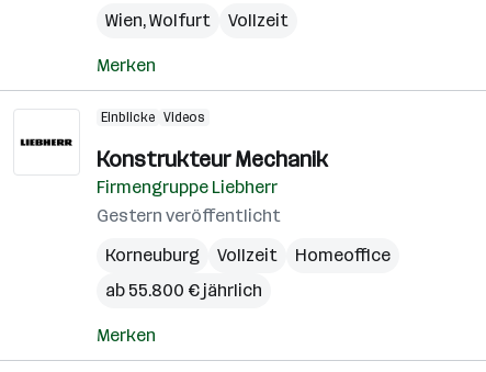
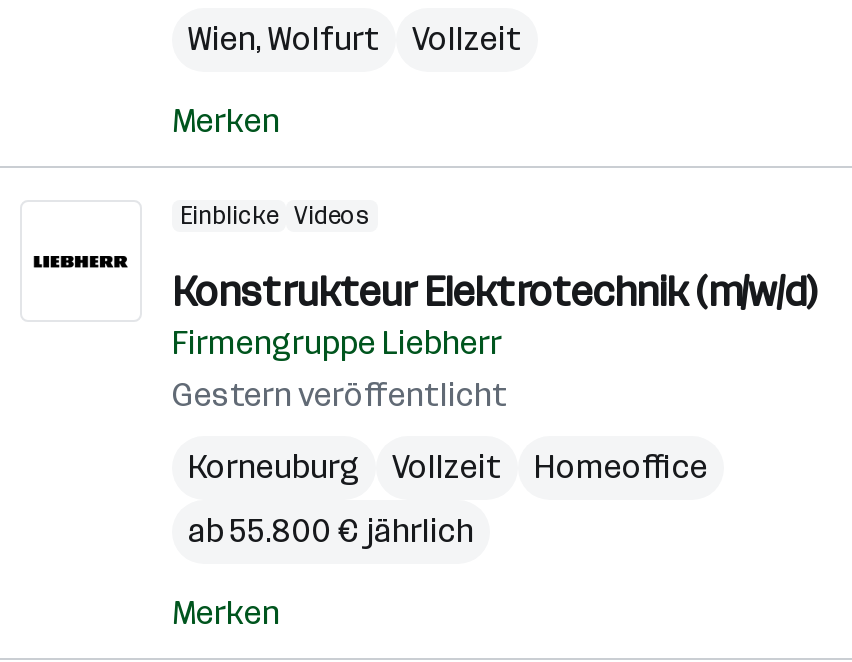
- Konstrukteur Mechanik
+ Konstrukteur Elektrotechnik (m/w/d)
